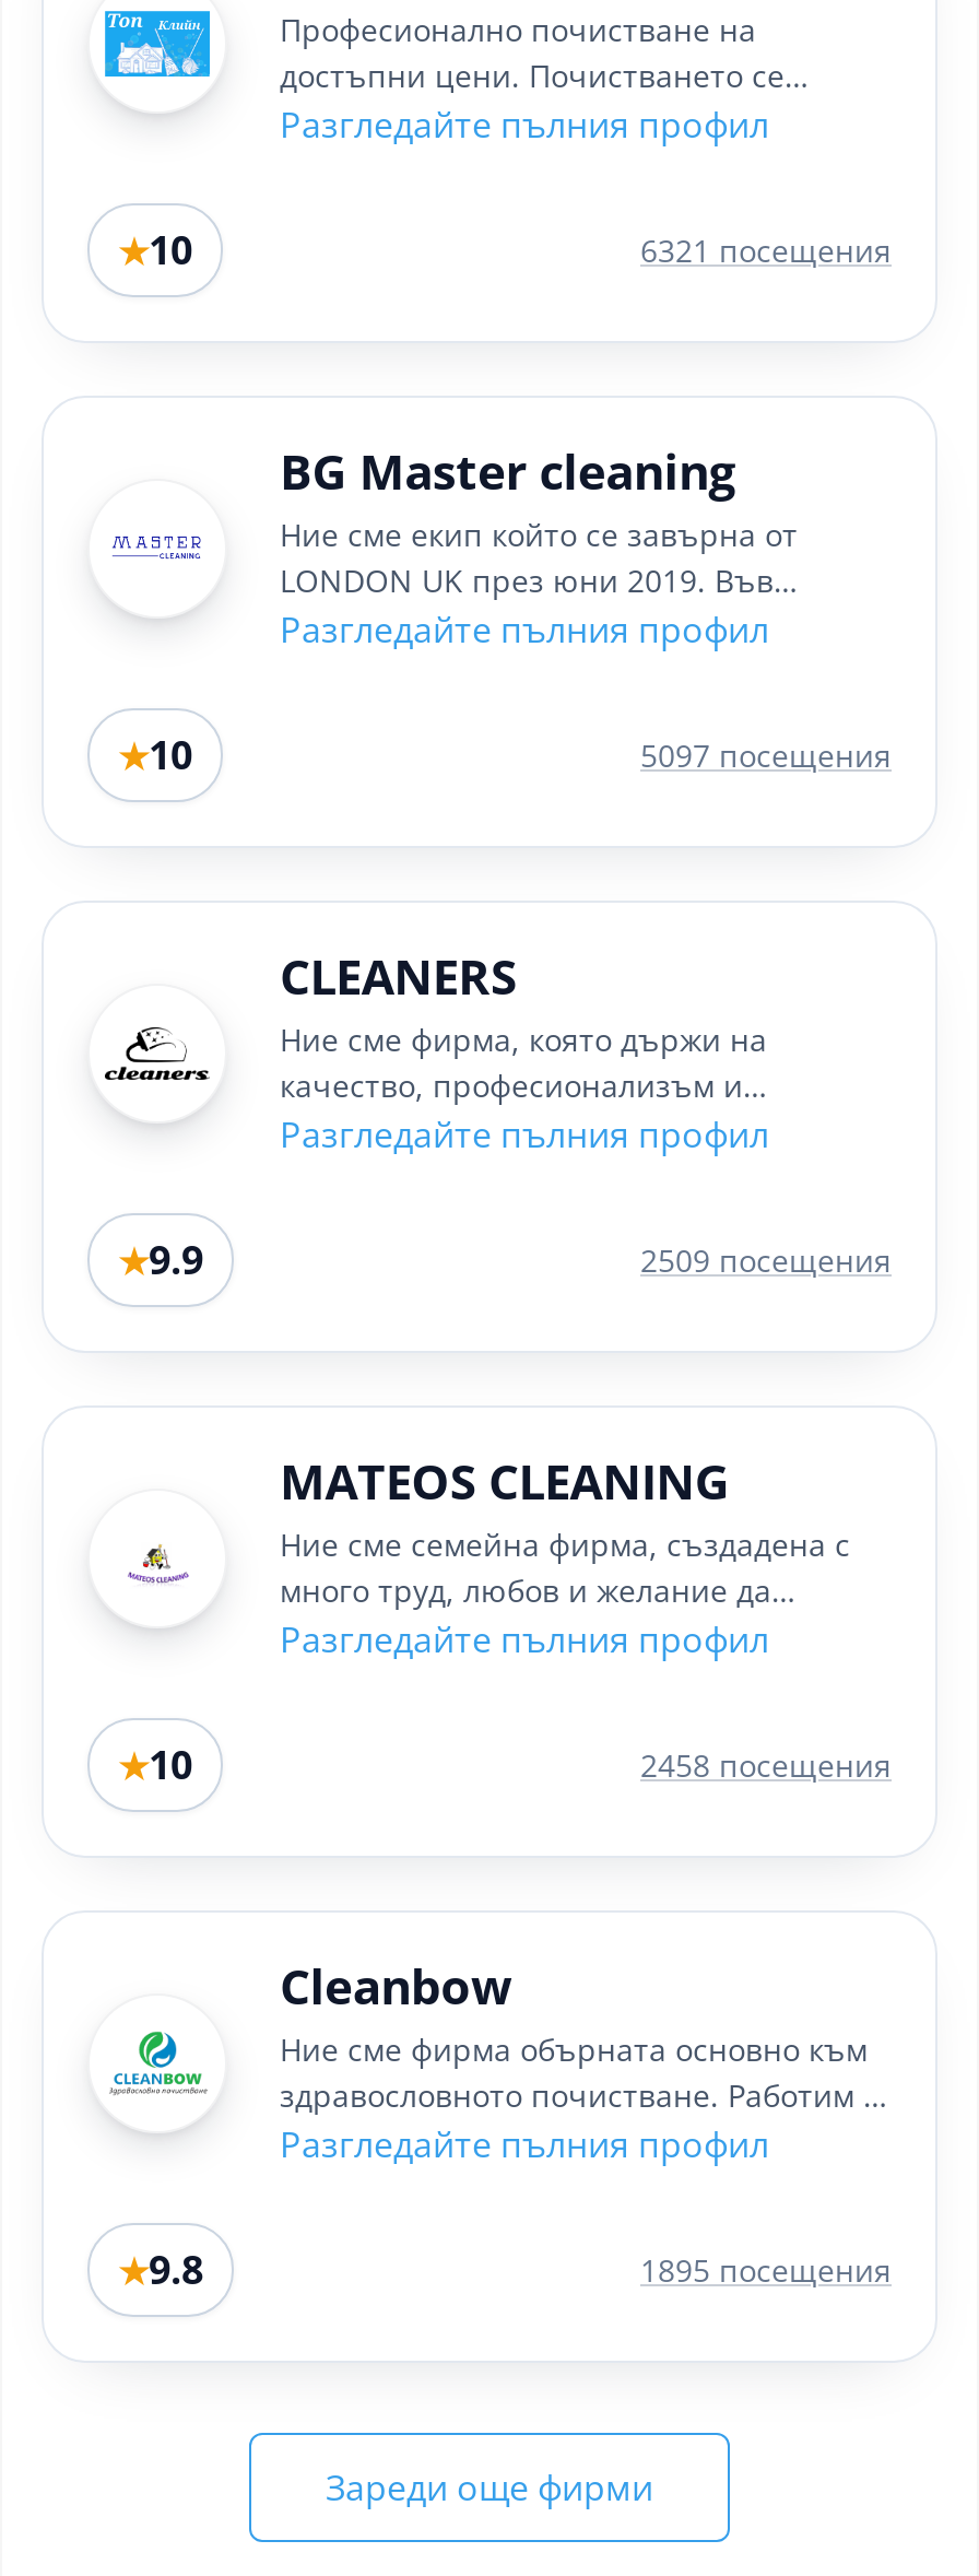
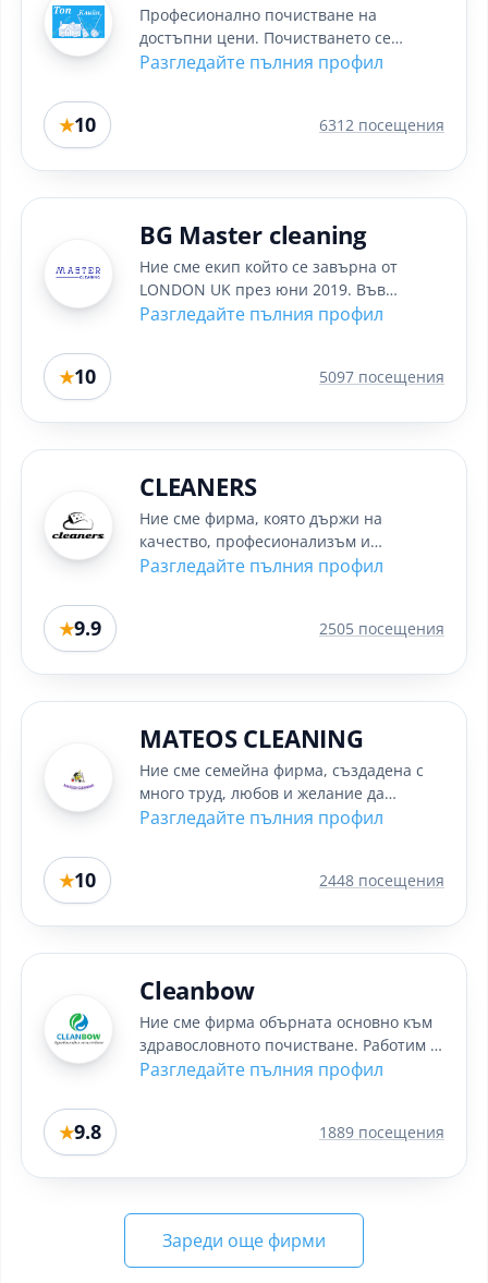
- 6321 посещения
+ 6312 посещения

- 2509 посещения
+ 2505 посещения

- 2458 посещения
+ 2448 посещения

- 1895 посещения
+ 1889 посещения
